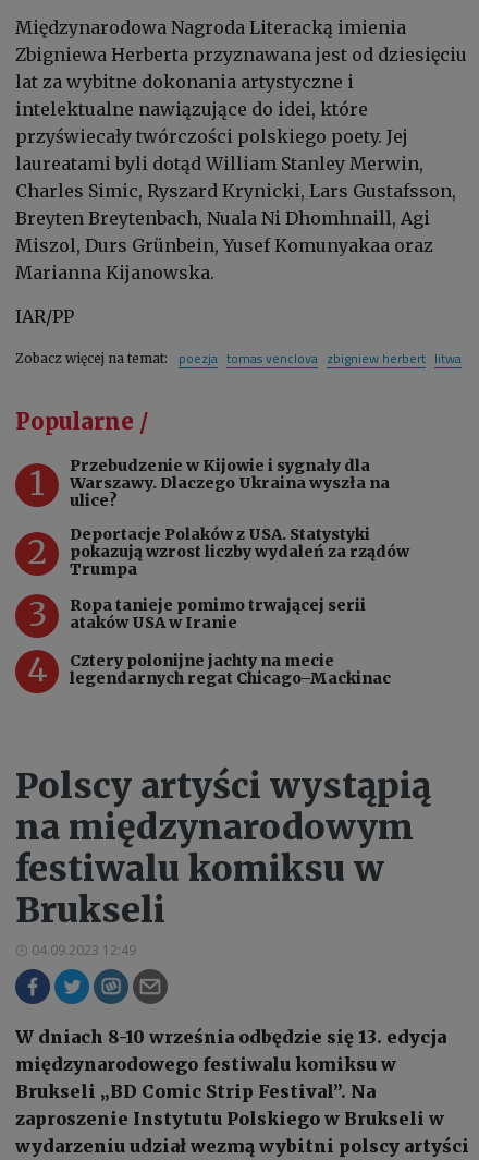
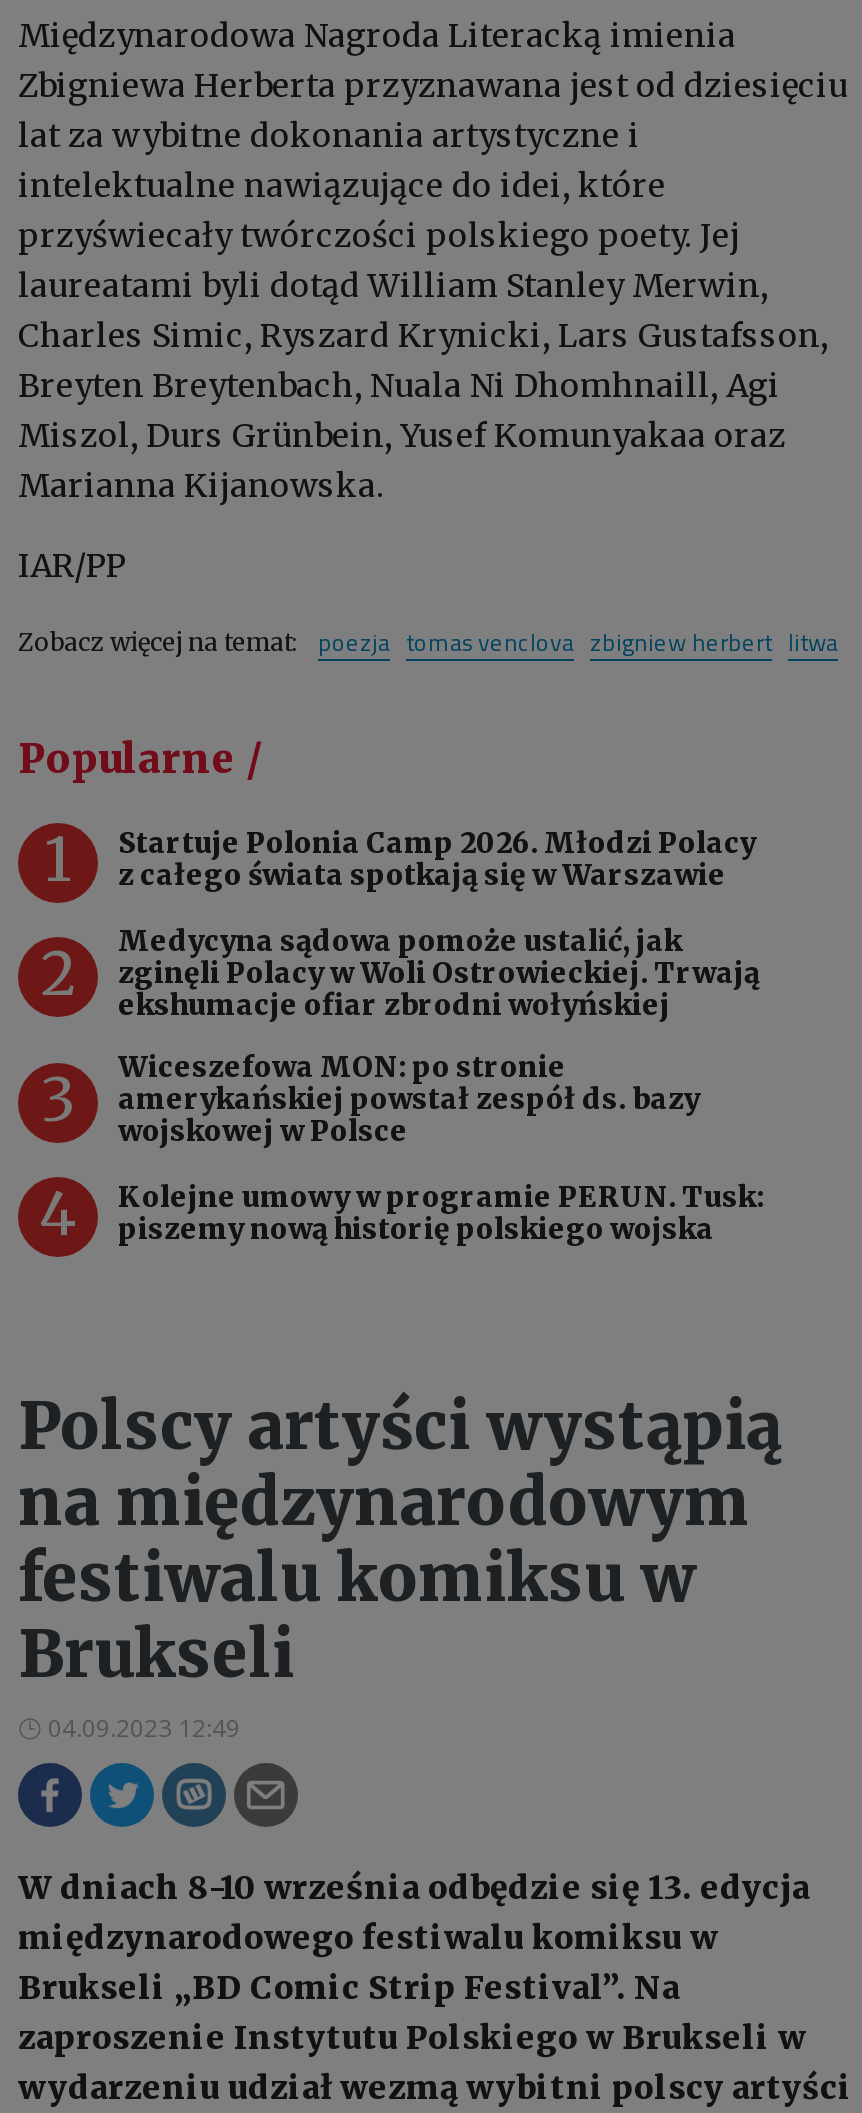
- Przebudzenie w Kijowie i sygnały dla
- Warszawy. Dlaczego Ukraina wyszła na
- ulice?
+ Startuje Polonia Camp 2026. Młodzi Polacy
+ z całego świata spotkają się w Warszawie

- Deportacje Polaków z USA. Statystyki
- pokazują wzrost liczby wydaleń za rządów
- Trumpa
+ Medycyna sądowa pomoże ustalić, jak
+ zginęli Polacy w Woli Ostrowieckiej. Trwają
+ ekshumacje ofiar zbrodni wołyńskiej

- Ropa tanieje pomimo trwającej serii
- ataków USA w Iranie
+ Wiceszefowa MON: po stronie
+ amerykańskiej powstał zespół ds. bazy
+ wojskowej w Polsce

- Cztery polonijne jachty na mecie
- legendarnych regat Chicago–Mackinac
+ Kolejne umowy w programie PERUN. Tusk:
+ piszemy nową historię polskiego wojska
